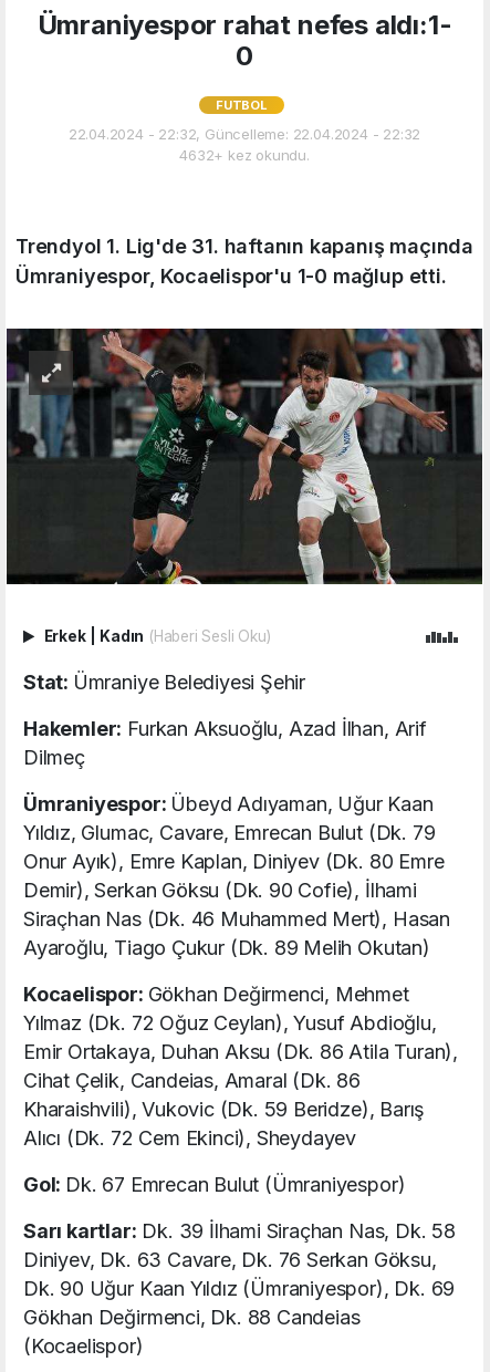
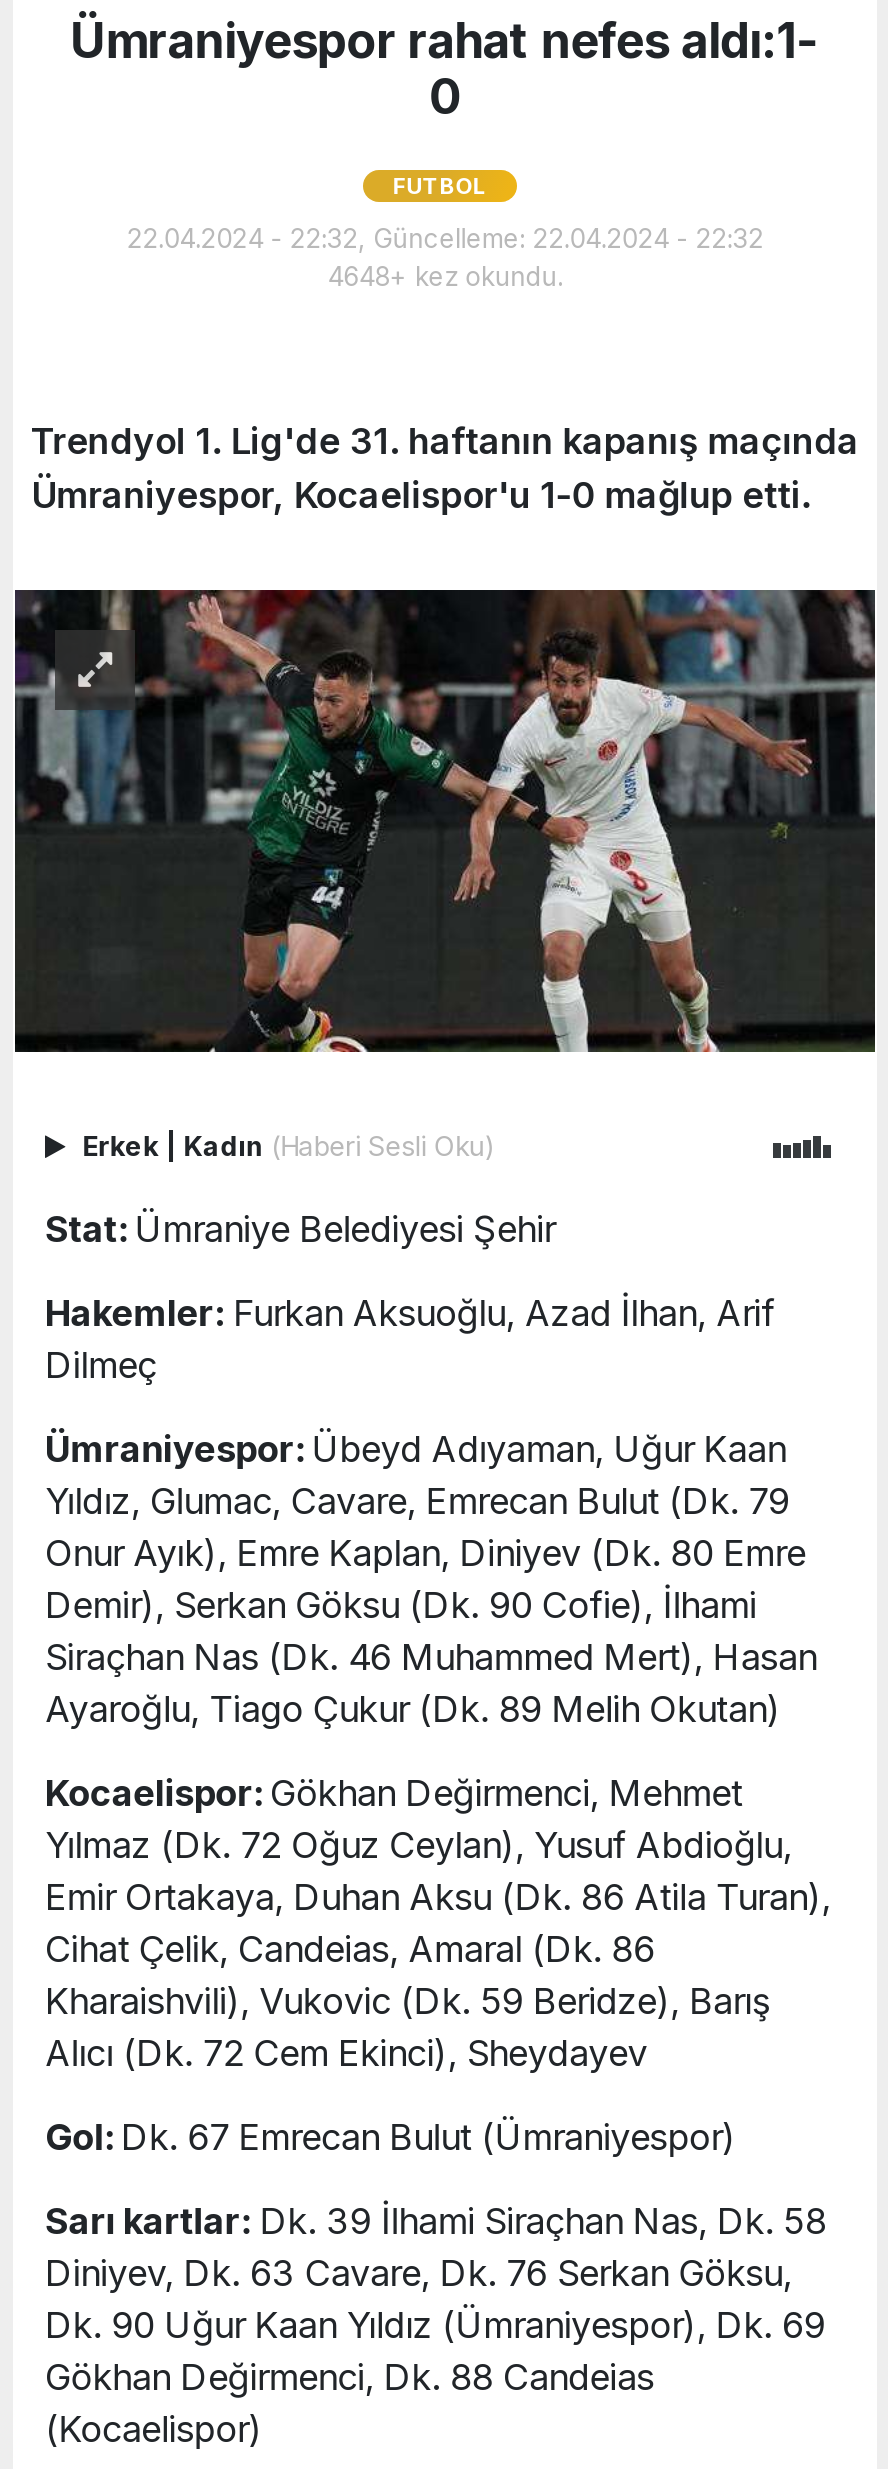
- 4632+ kez okundu.
+ 4648+ kez okundu.
